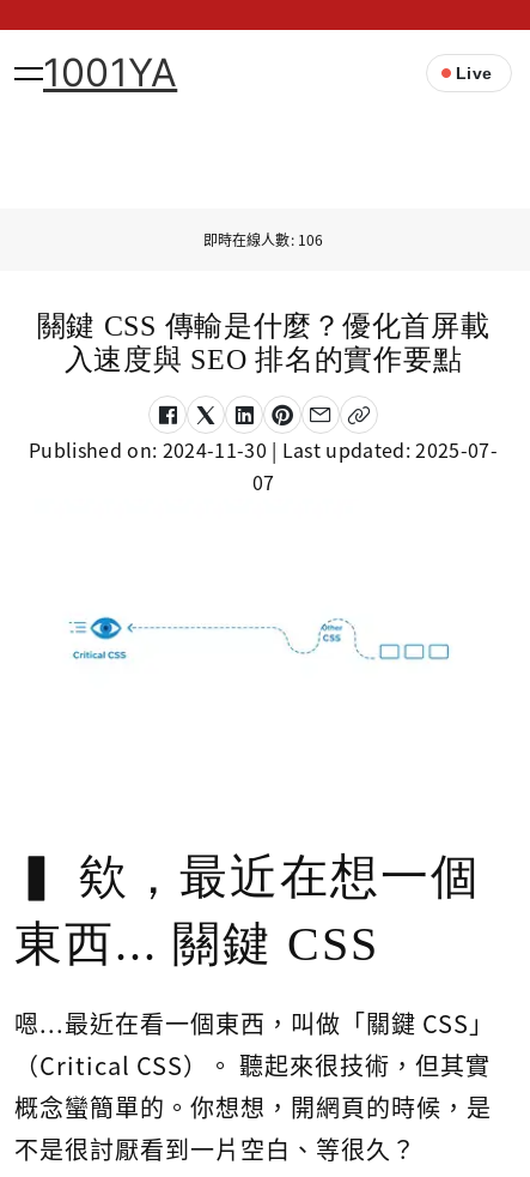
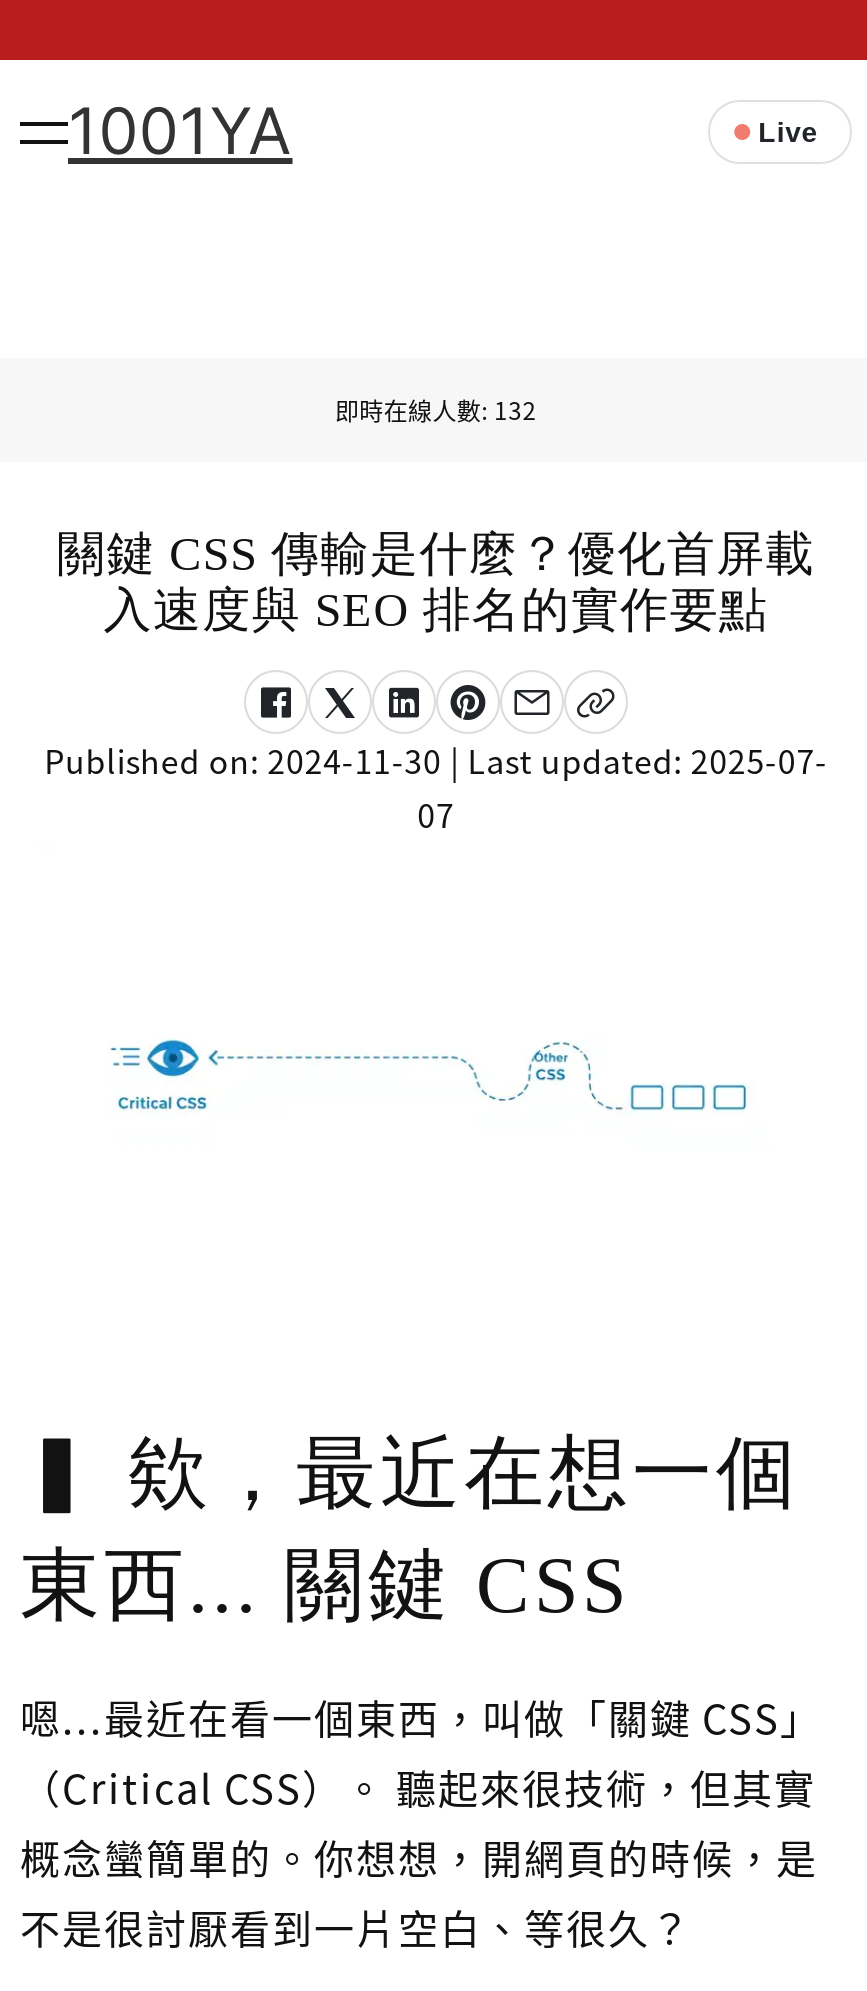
- 即時在線人數: 106
+ 即時在線人數: 132
